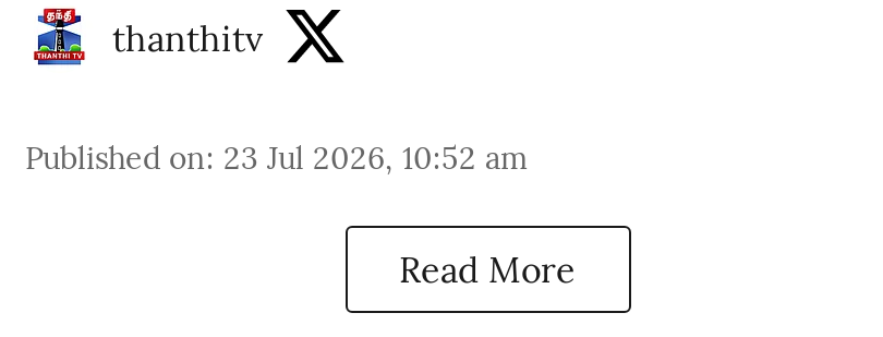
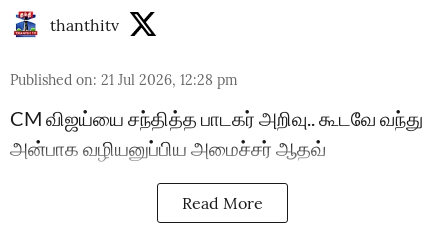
- Published on: 23 Jul 2026, 10:52 am
+ Published on: 21 Jul 2026, 12:28 pm
+ CM விஜய்யை சந்தித்த பாடகர் அறிவு.. கூடவே வந்து
+ அன்பாக வழியனுப்பிய அமைச்சர் ஆதவ்
